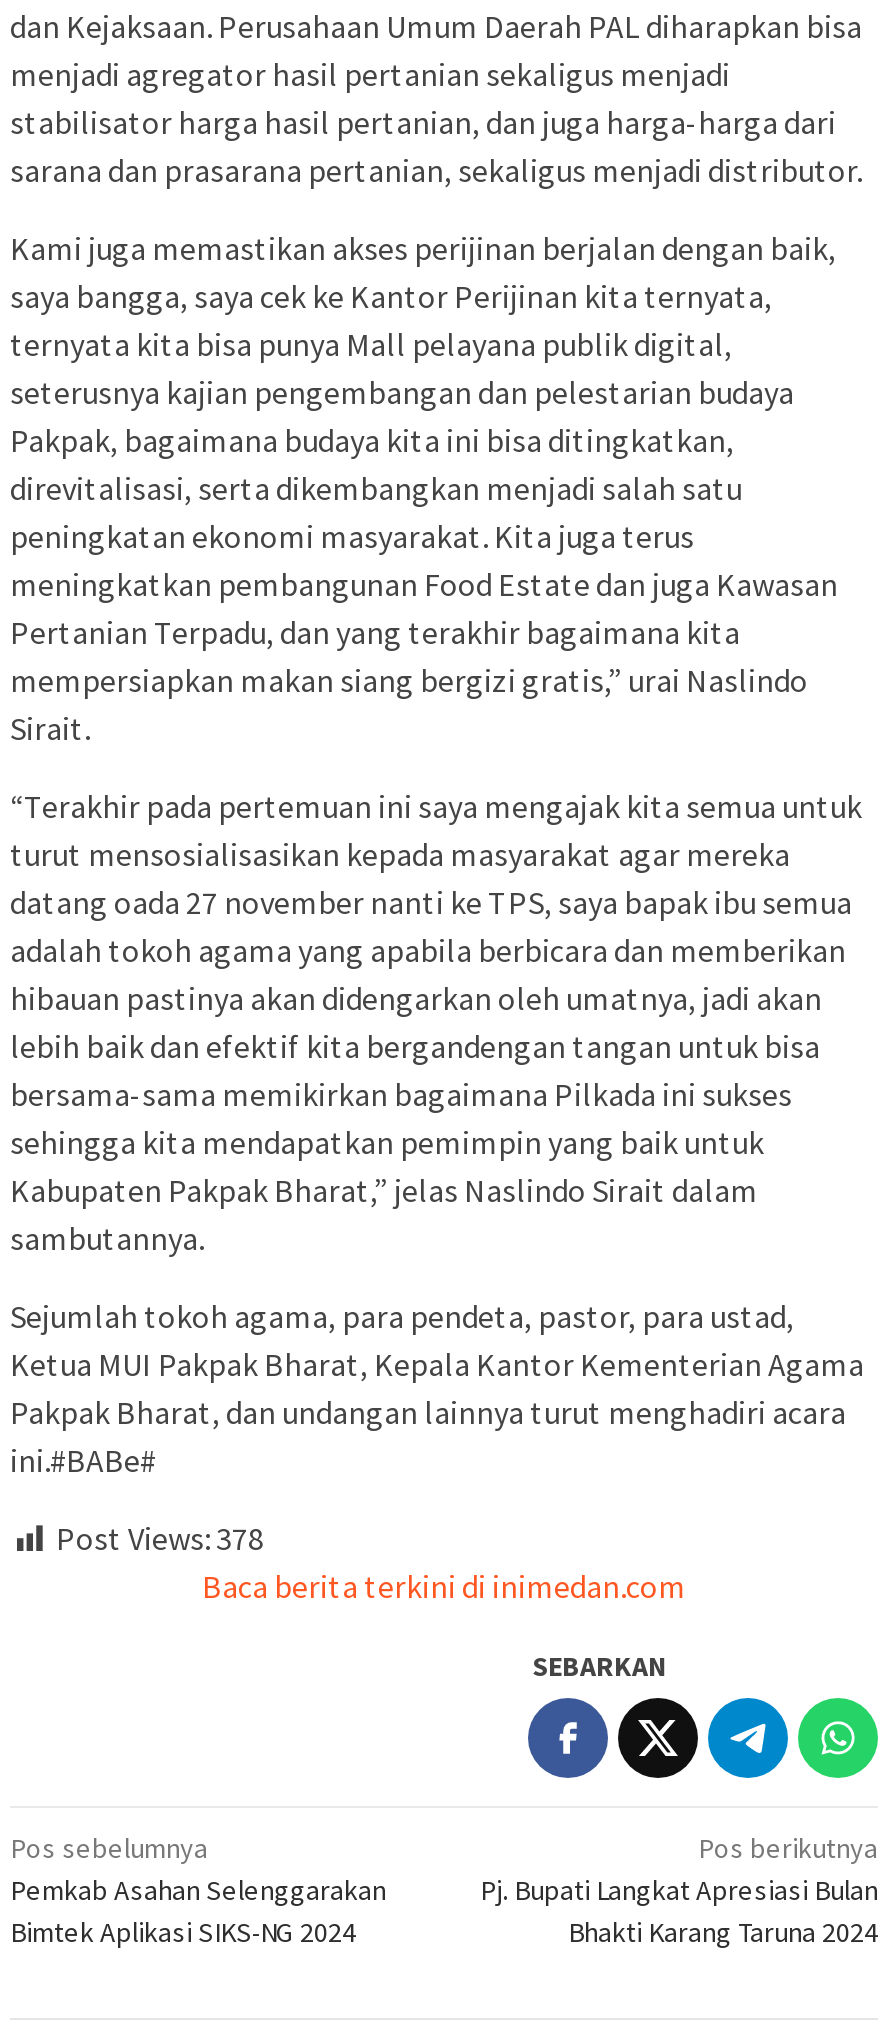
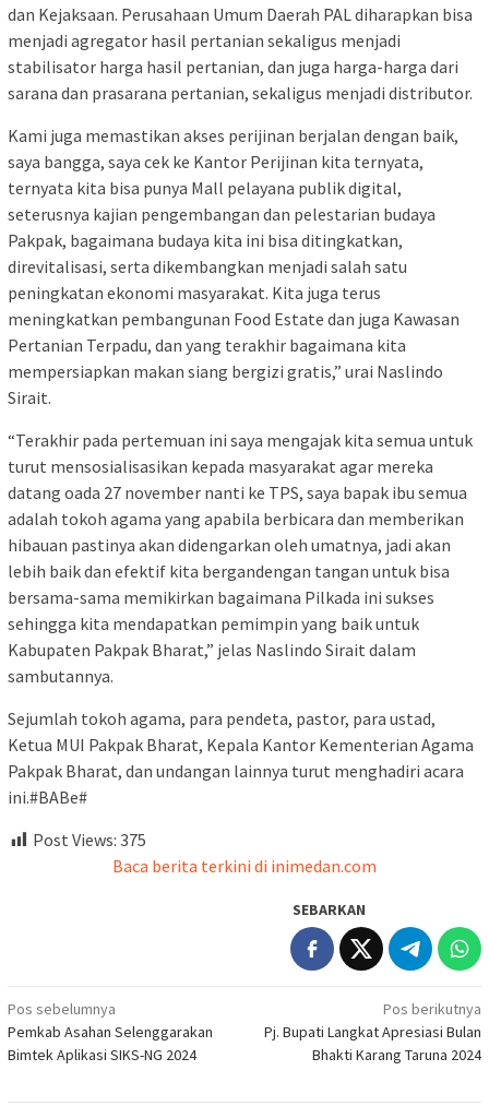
- Post Views: 378
+ Post Views: 375
